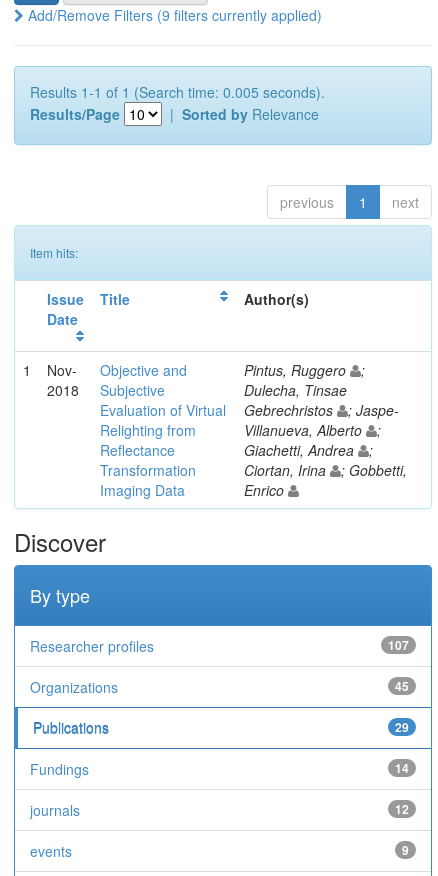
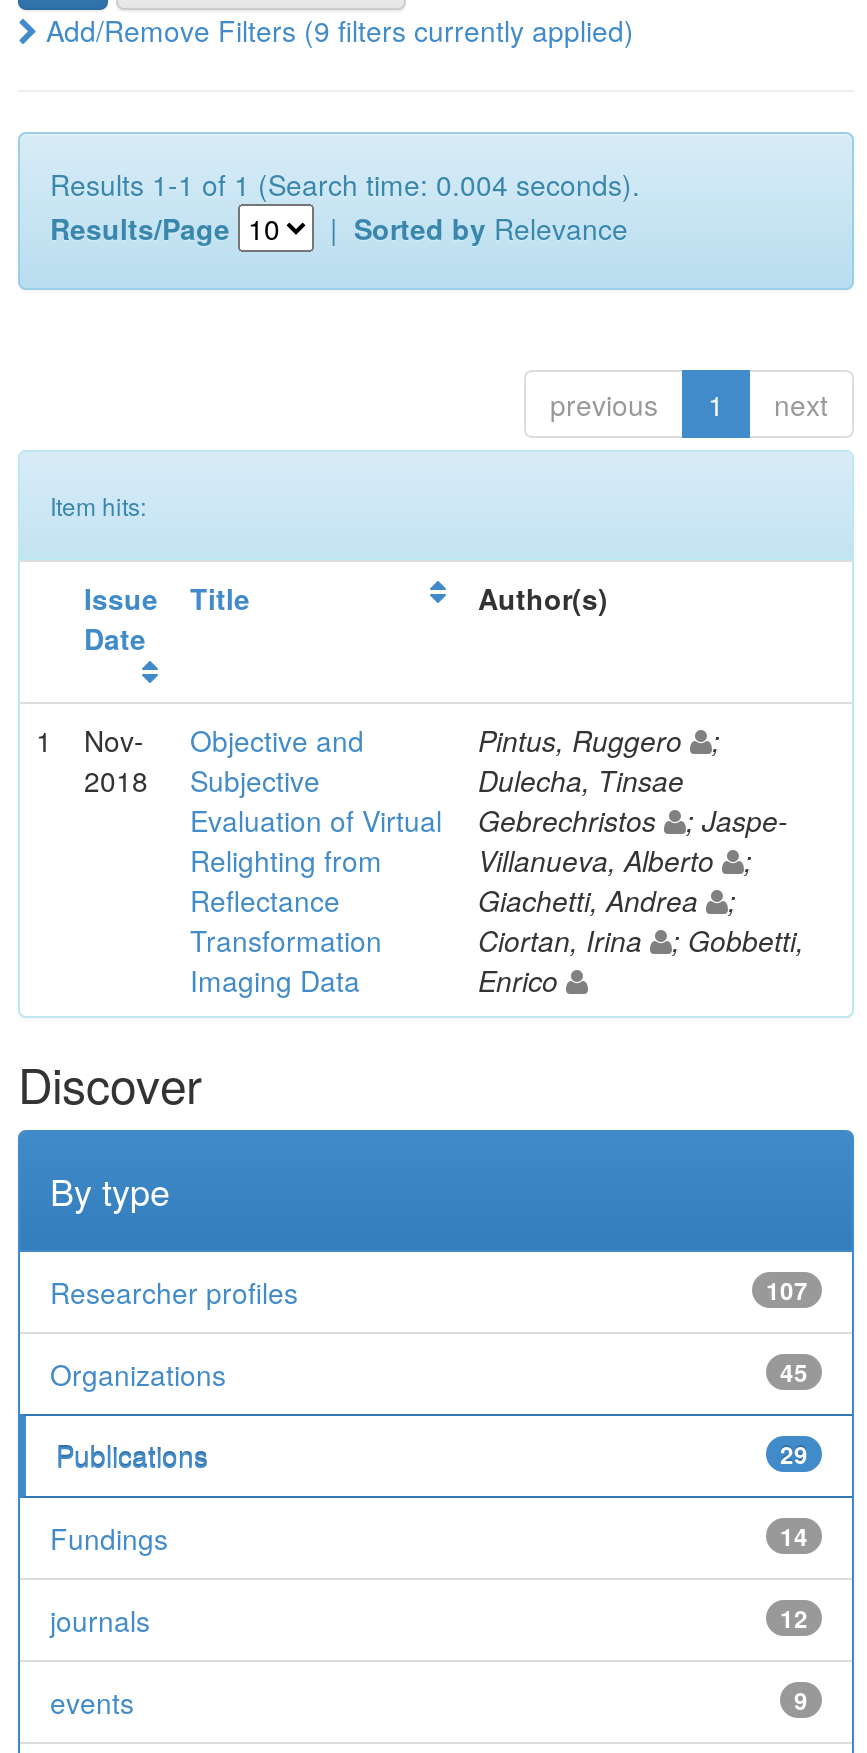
- Results 1-1 of 1 (Search time: 0.005 seconds).
+ Results 1-1 of 1 (Search time: 0.004 seconds).
